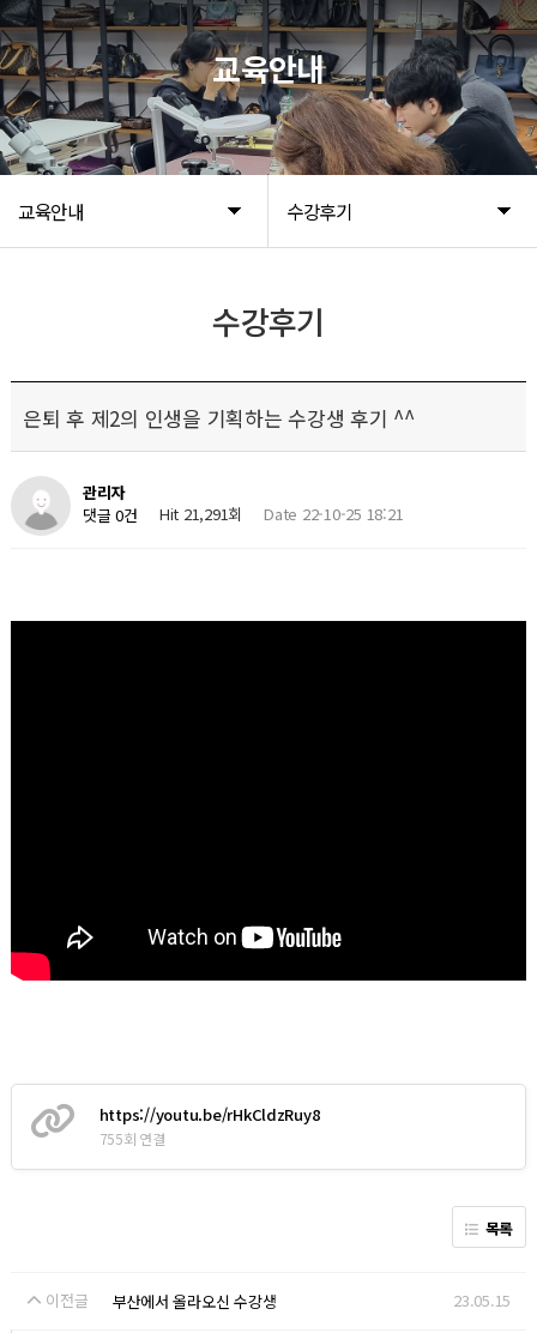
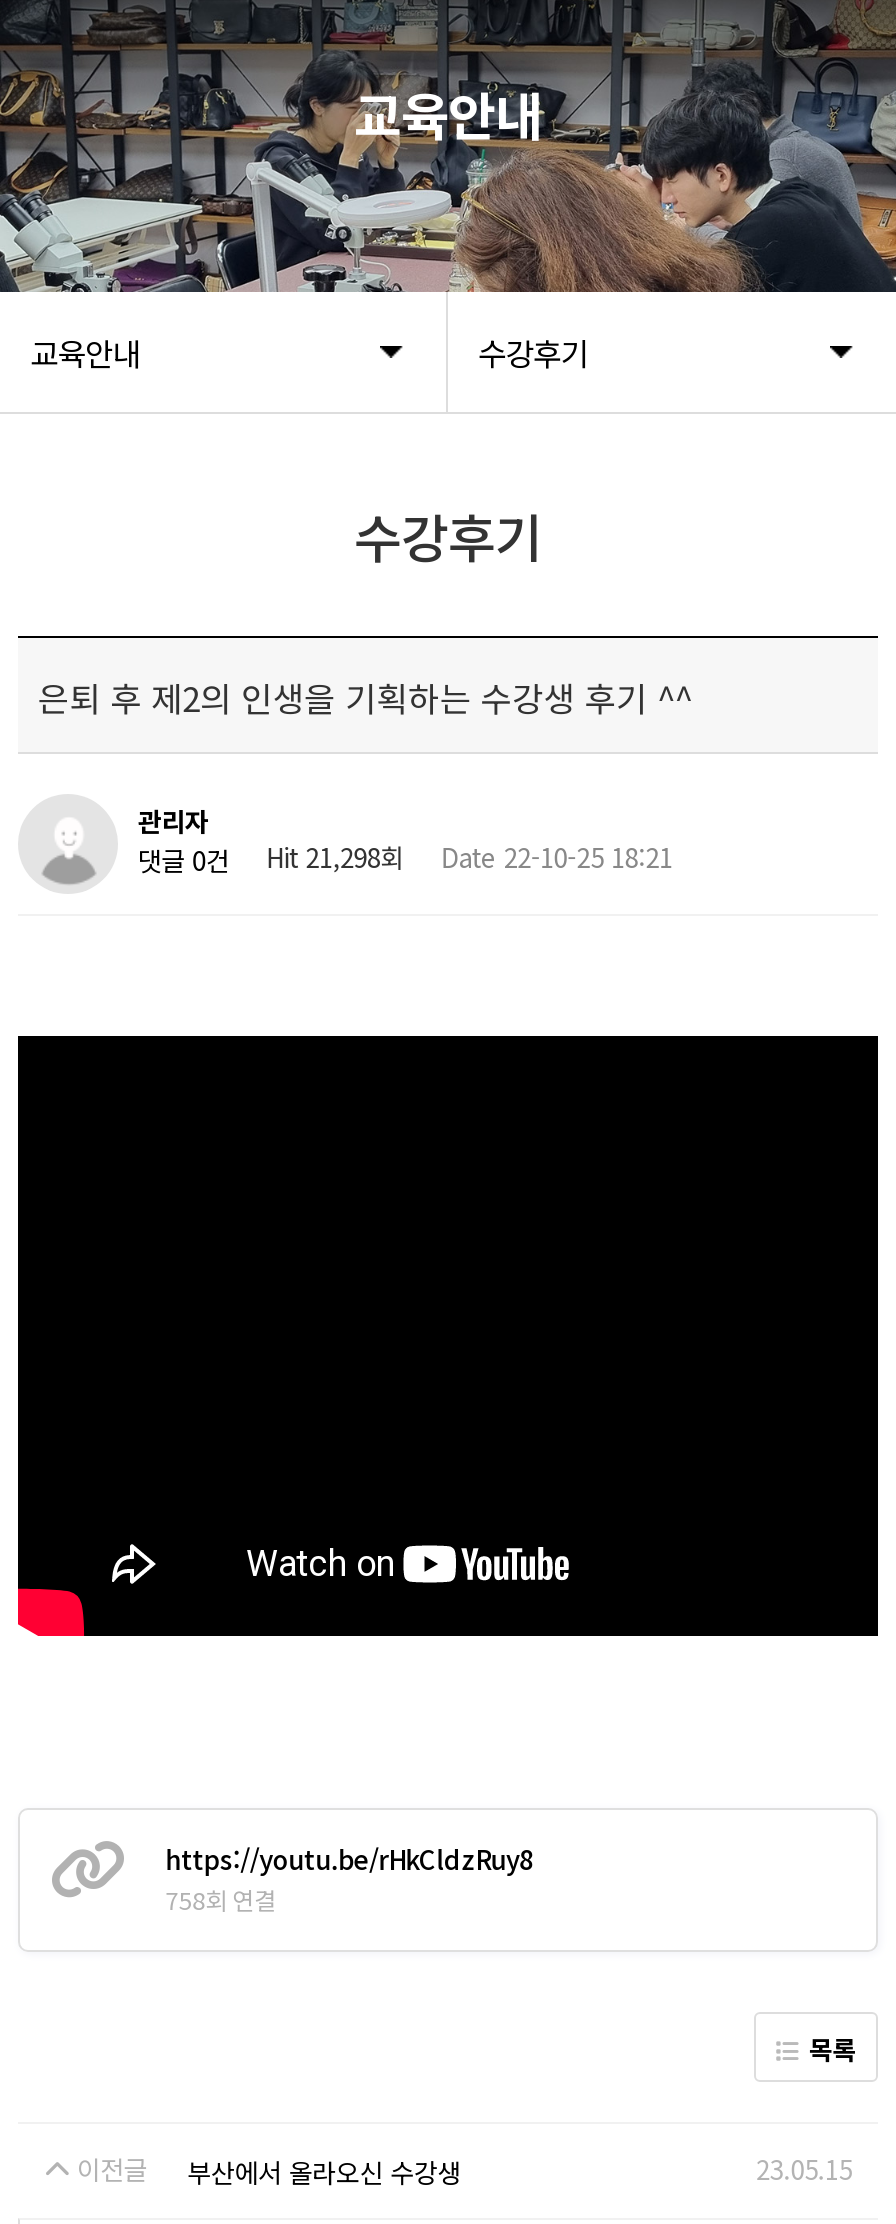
- 댓글 0건 Hit 21,291회 Date 22-10-25 18:21
+ 댓글 0건 Hit 21,298회 Date 22-10-25 18:21

- 755회 연결
+ 758회 연결
